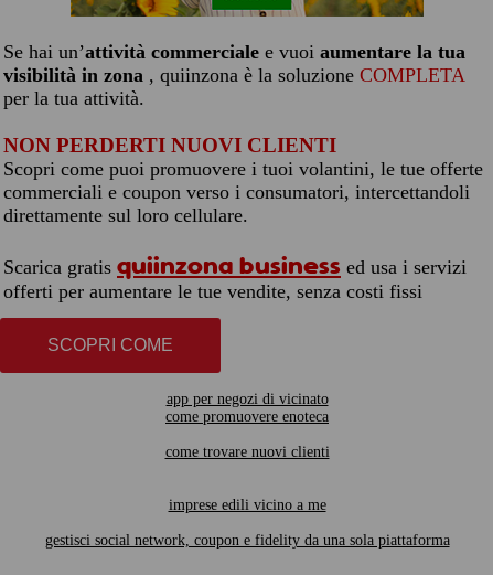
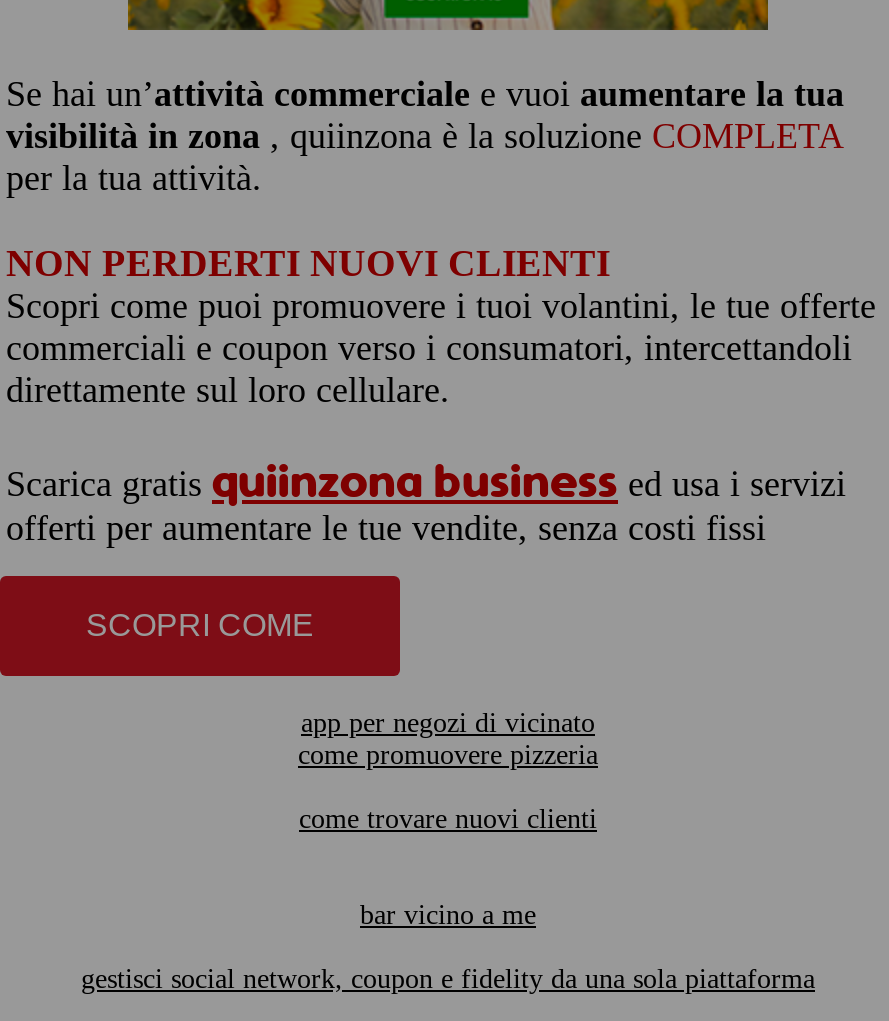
- come promuovere enoteca
+ come promuovere pizzeria

- imprese edili vicino a me
+ bar vicino a me
